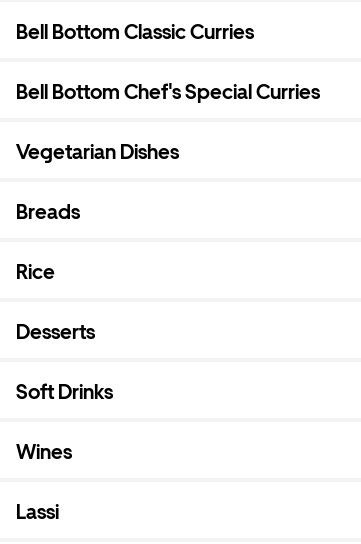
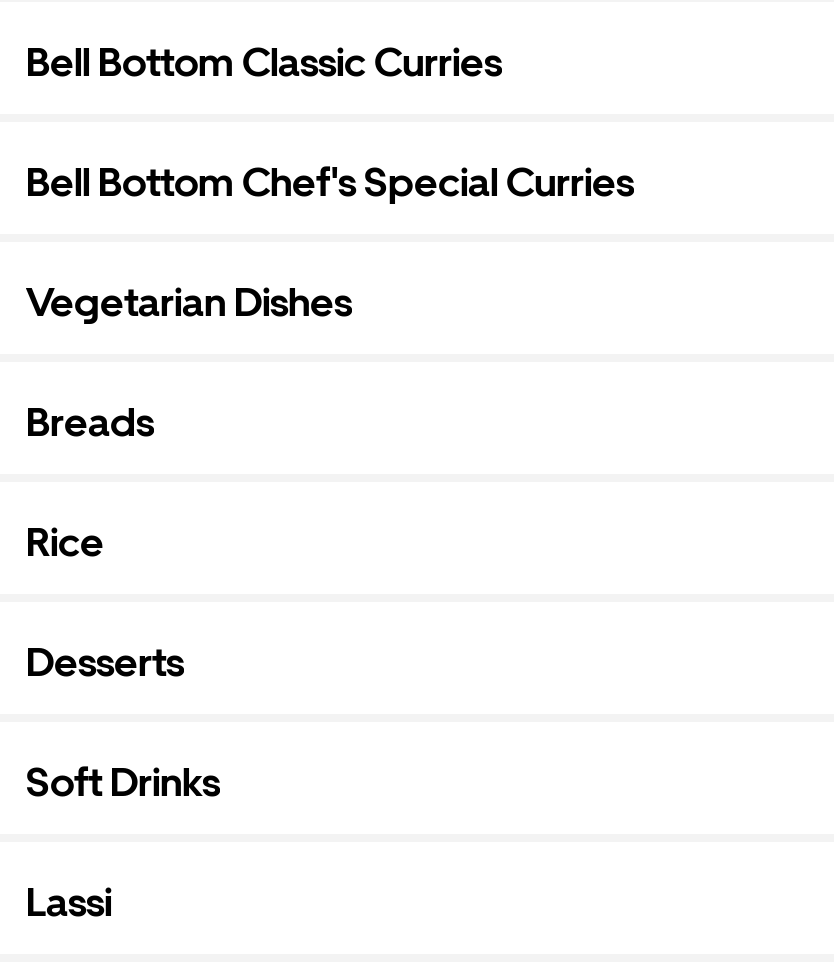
- Wines
